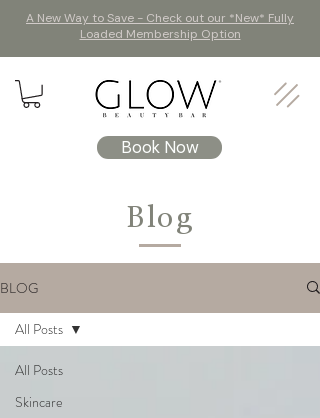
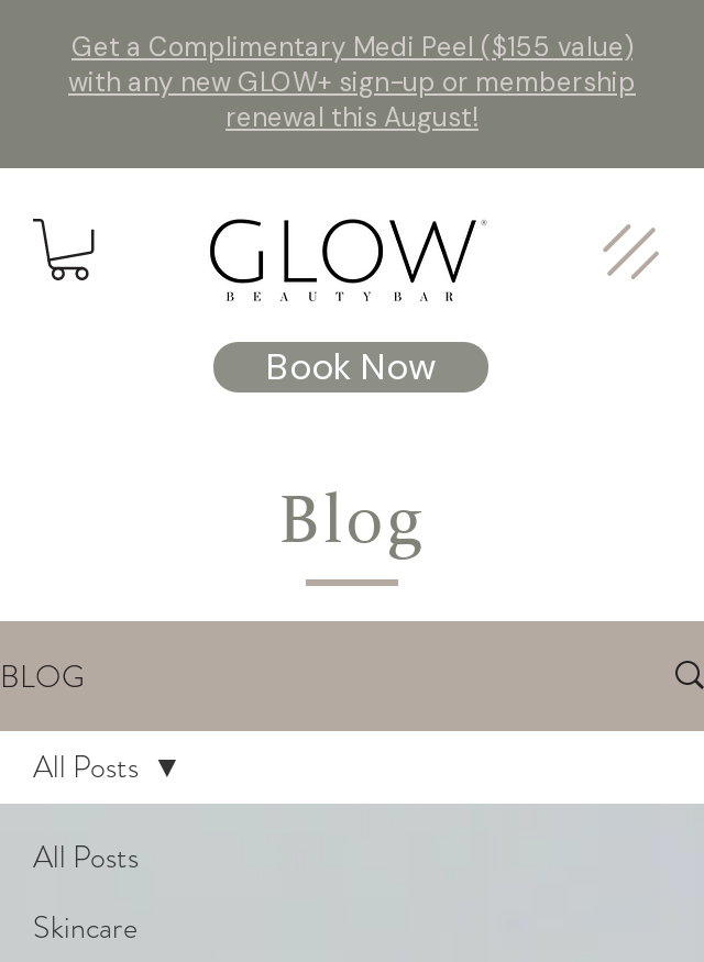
- A New Way to Save - Check out our *New* Fully
- Loaded Membership Option
+ Get a Complimentary Medi Peel ($155 value)
+ with any new GLOW+ sign-up or membership
+ renewal this August!
